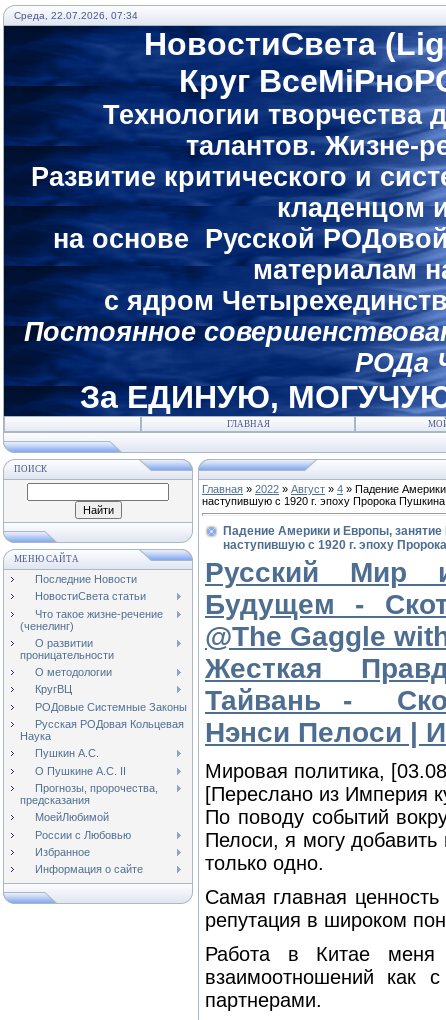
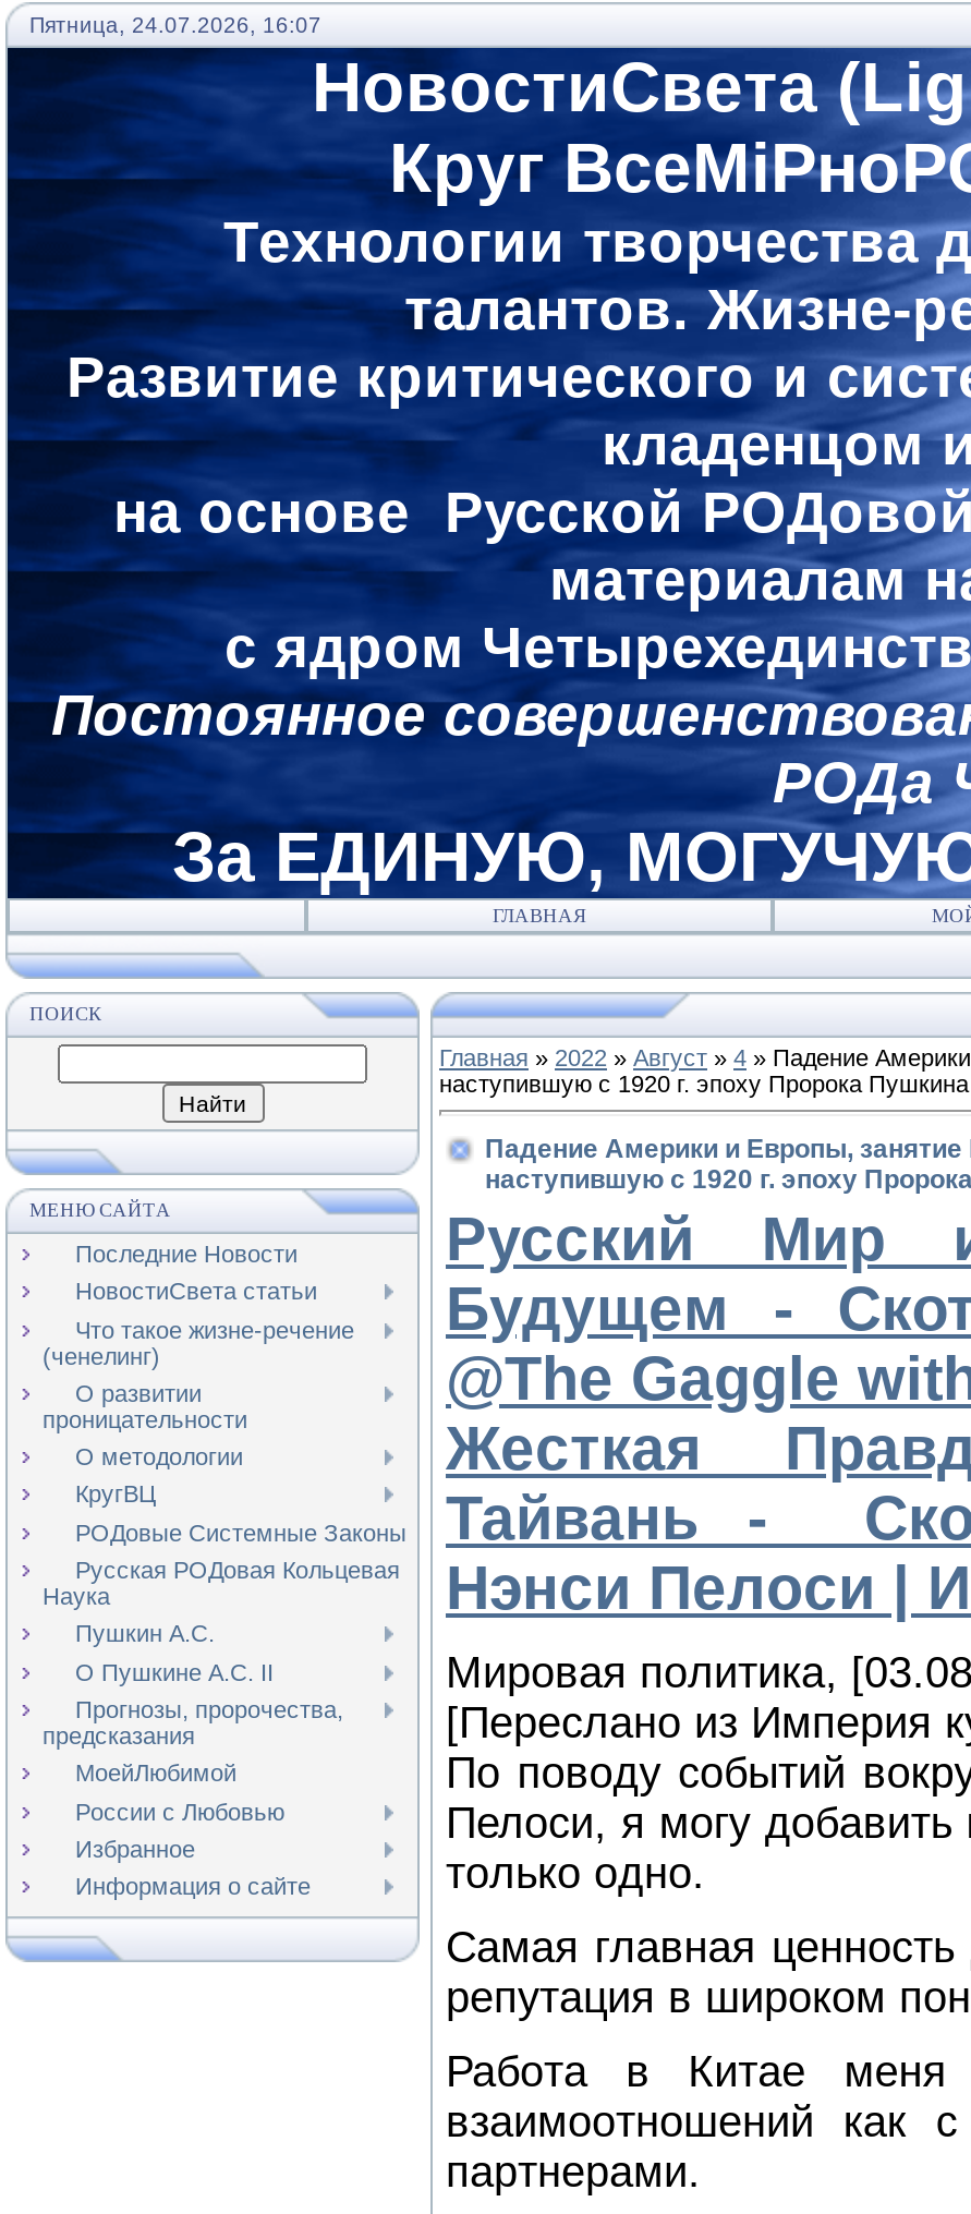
- Среда, 22.07.2026, 07:34
+ Пятница, 24.07.2026, 16:07
